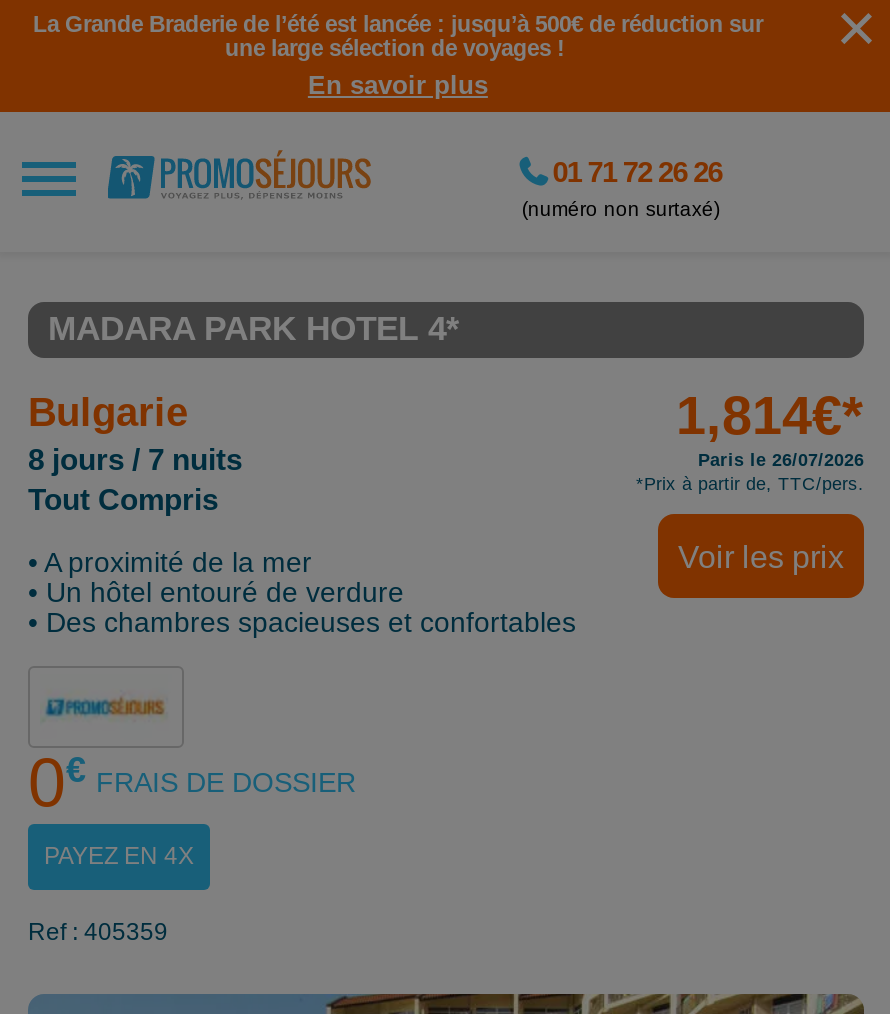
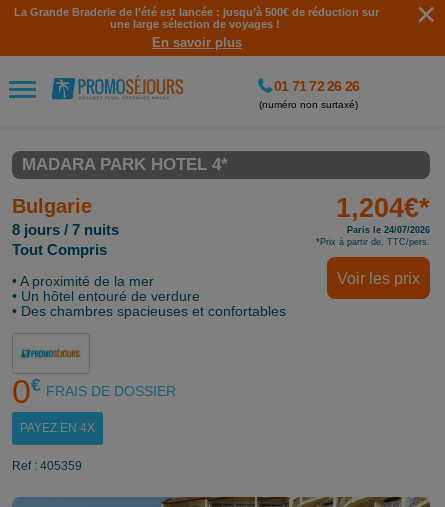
- 1,814€*
+ 1,204€*

- Paris le 26/07/2026
+ Paris le 24/07/2026
